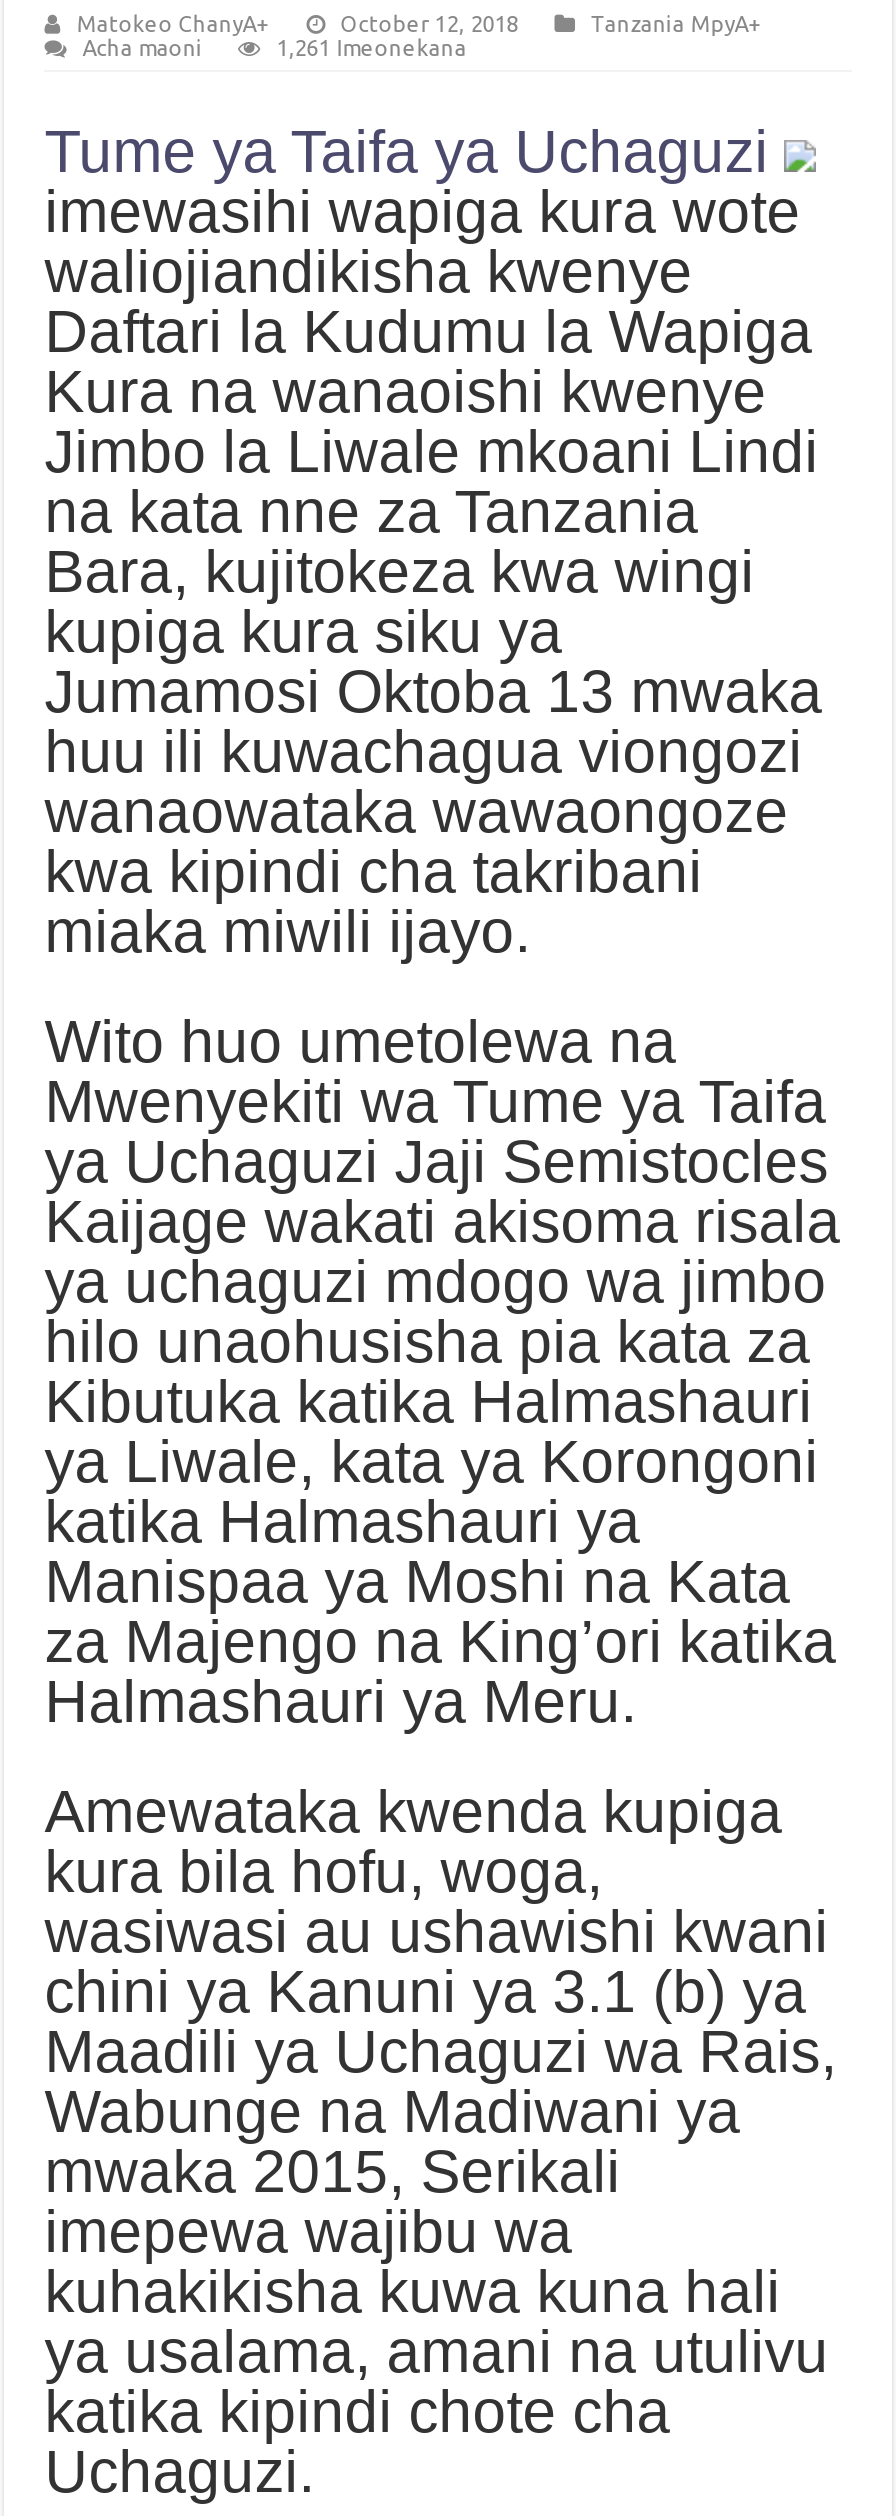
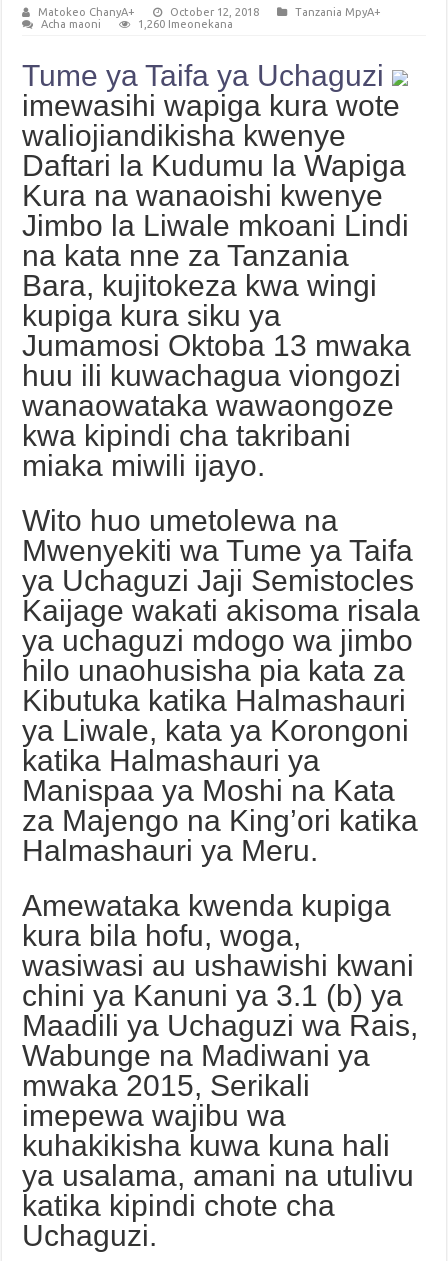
- 1,261 Imeonekana
+ 1,260 Imeonekana
